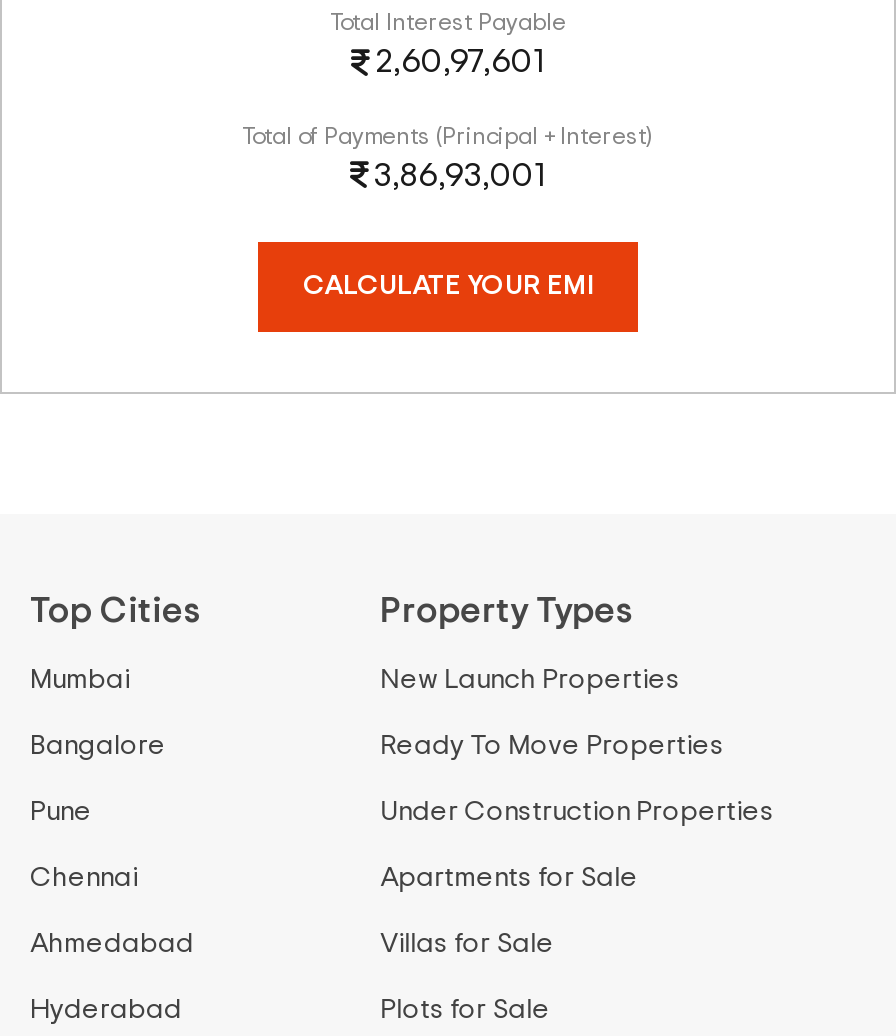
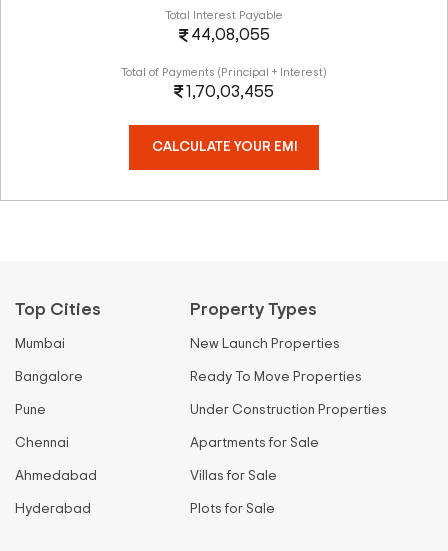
- 2,60,97,601
+ 44,08,055

- 3,86,93,001
+ 1,70,03,455
